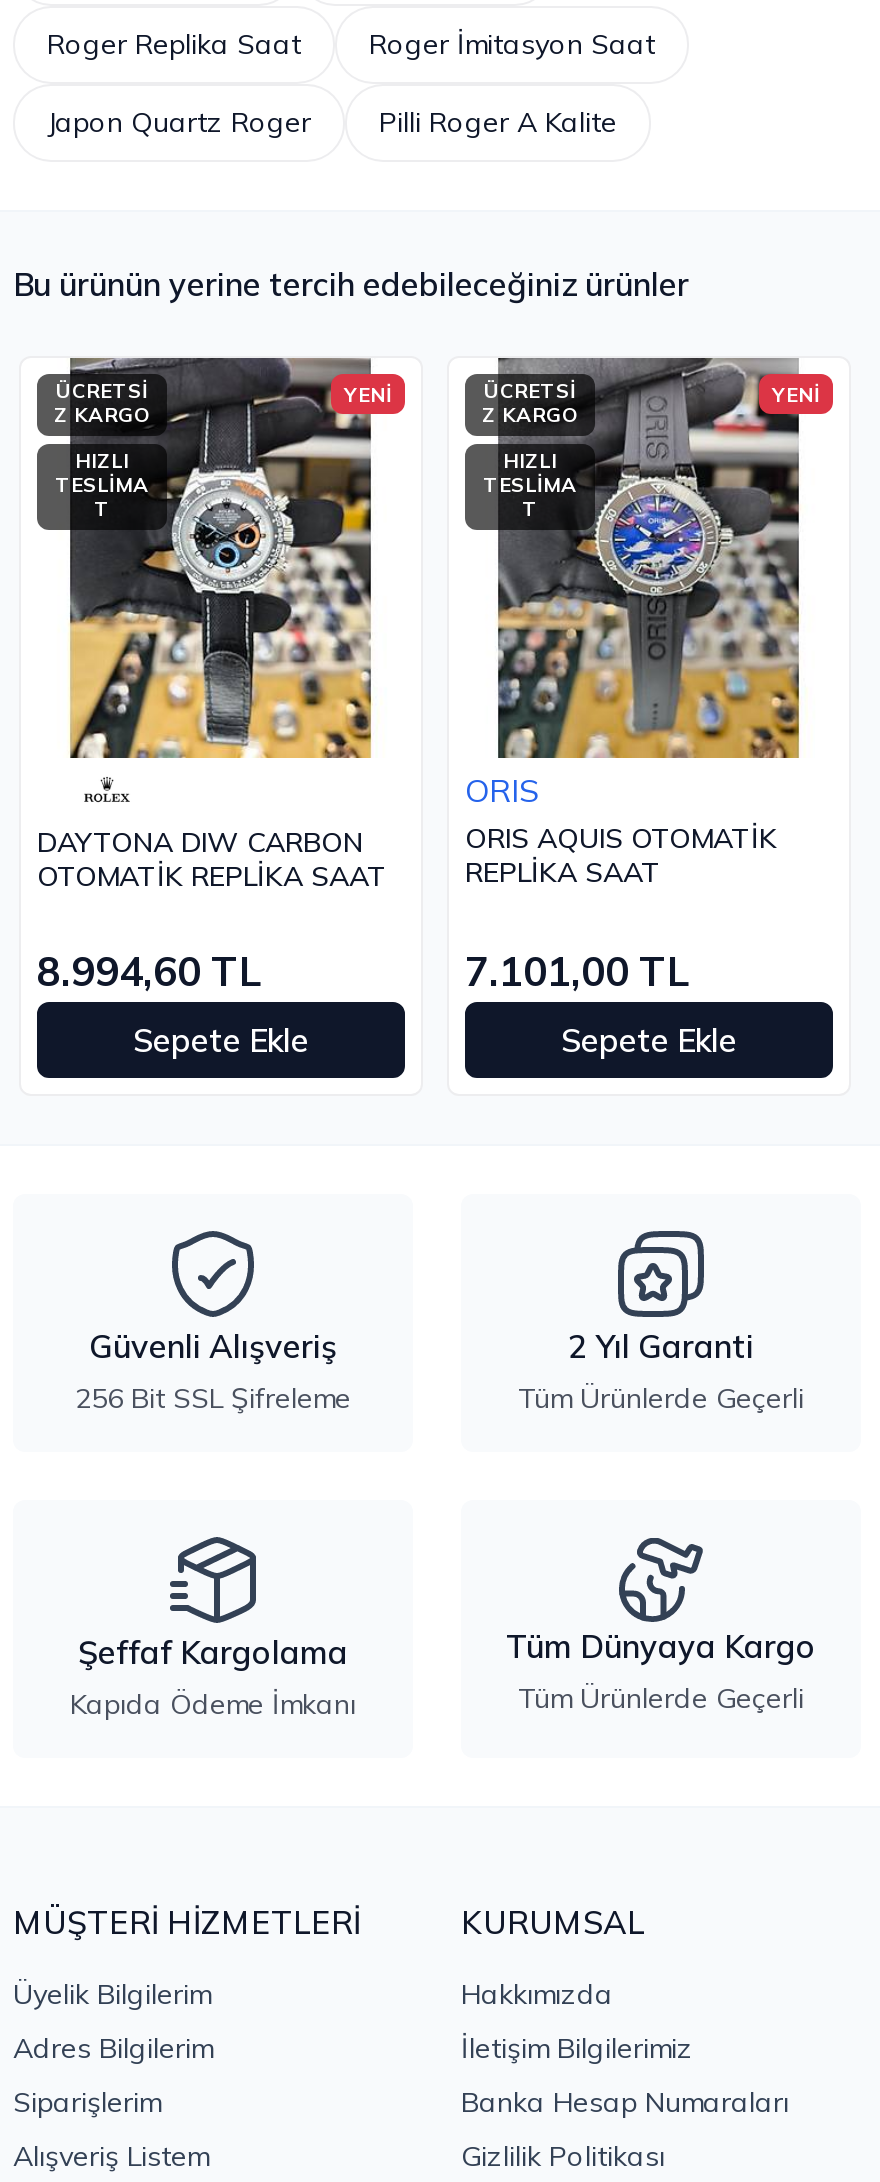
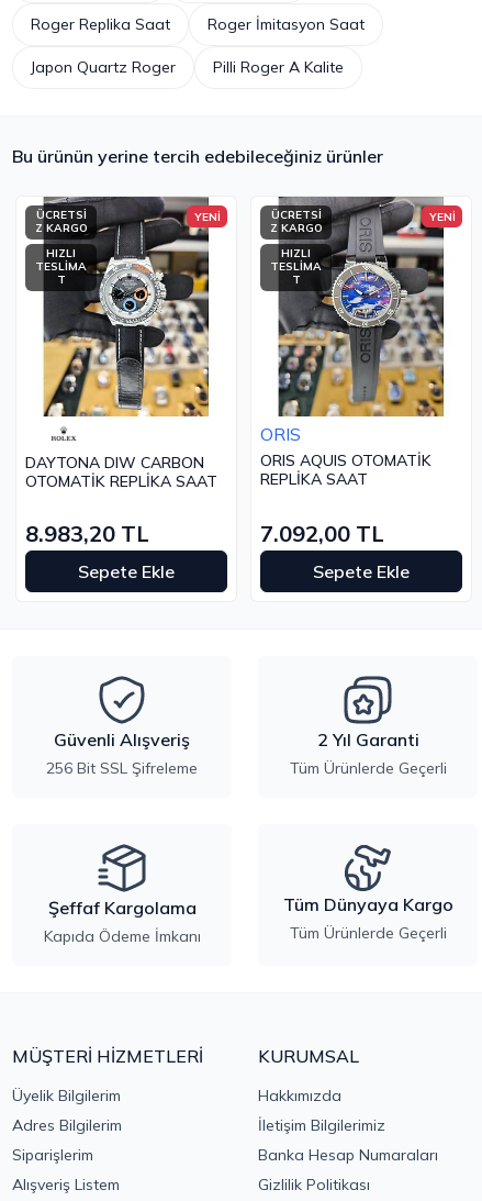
- 8.994,60 TL
+ 8.983,20 TL

- 7.101,00 TL
+ 7.092,00 TL
